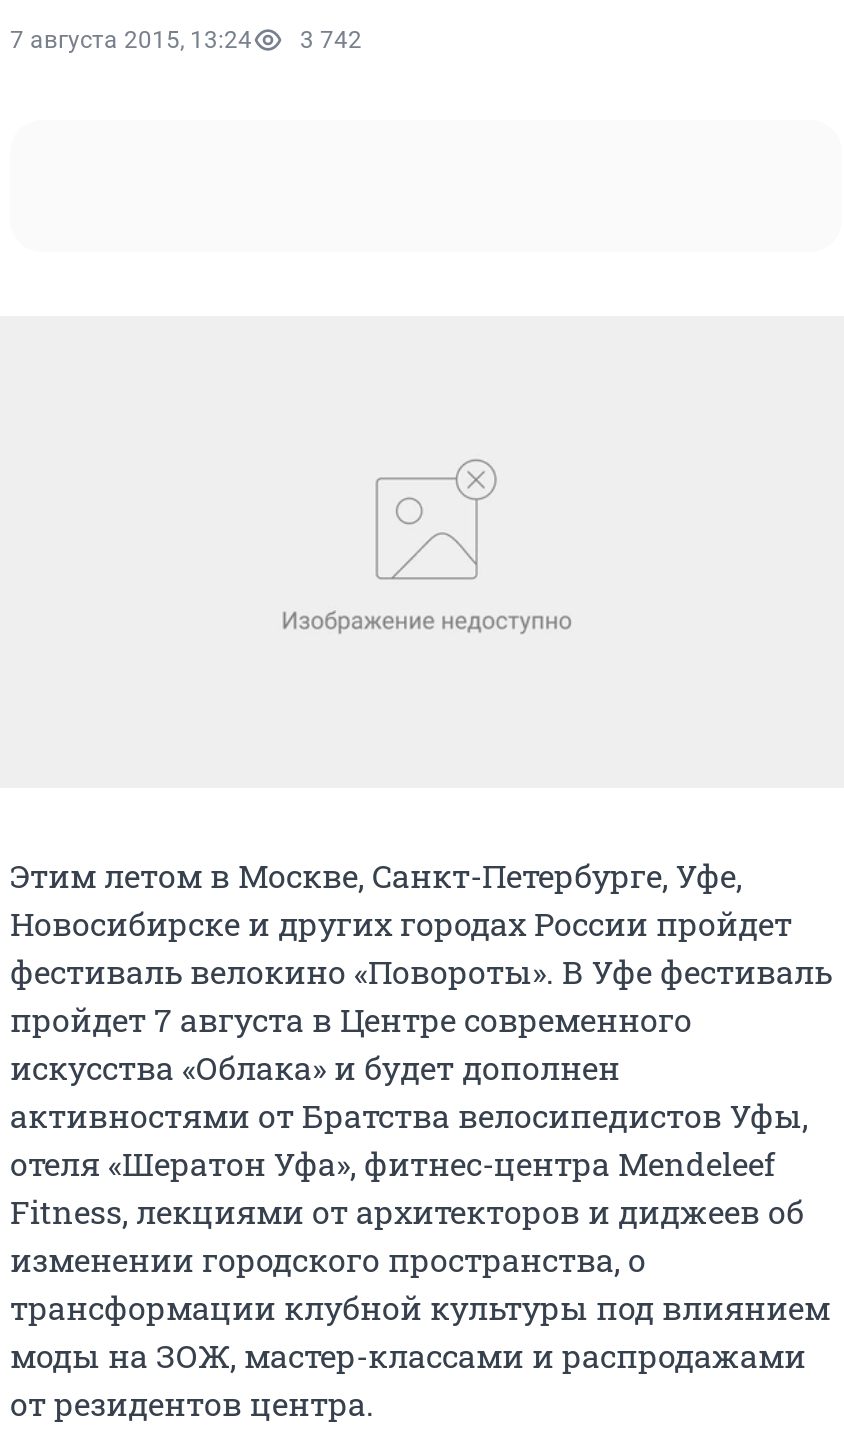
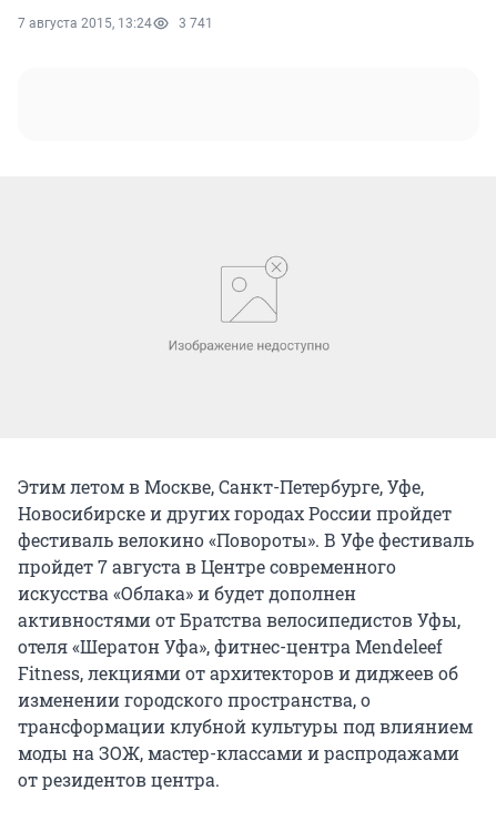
- 7 августа 2015, 13:24 3 742
+ 7 августа 2015, 13:24 3 741
